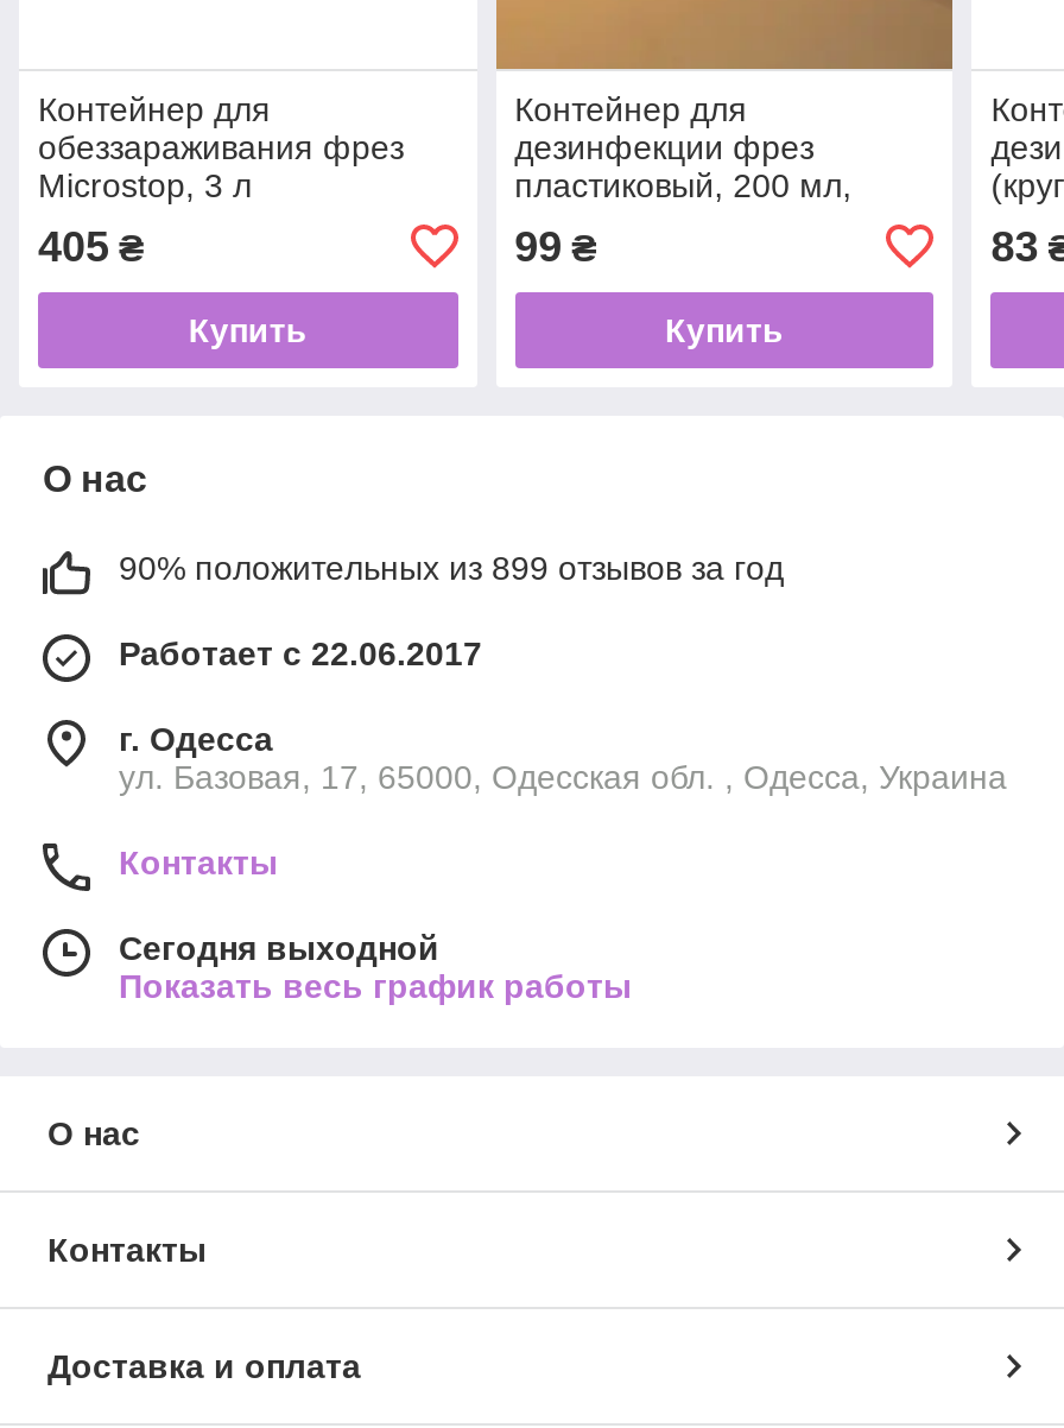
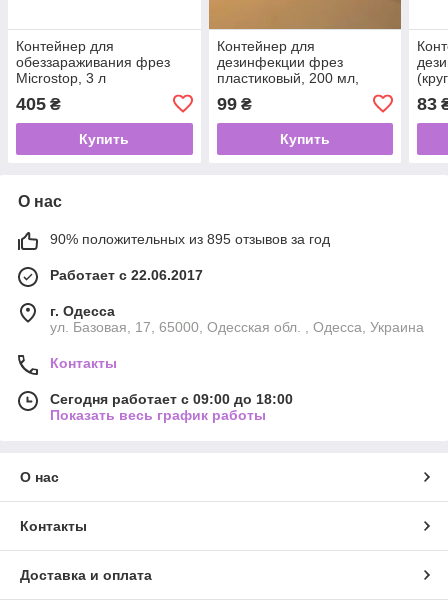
- 90% положительных из 899 отзывов за год
+ 90% положительных из 895 отзывов за год

- Сегодня выходной
+ Сегодня работает с 09:00 до 18:00
